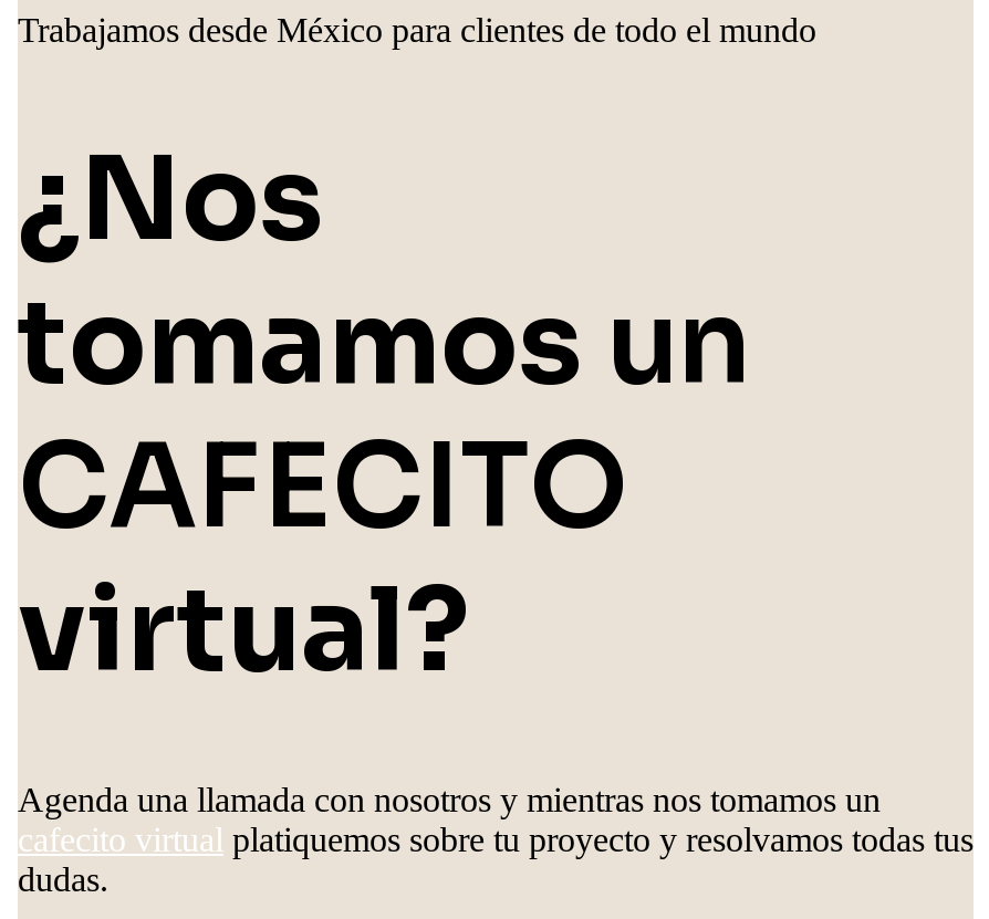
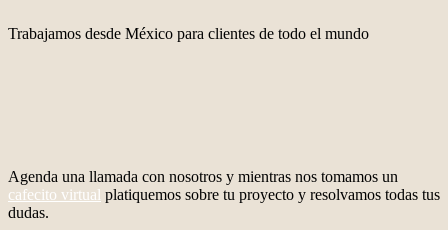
- ¿Nos
- tomamos un
- CAFECITO
- virtual?
